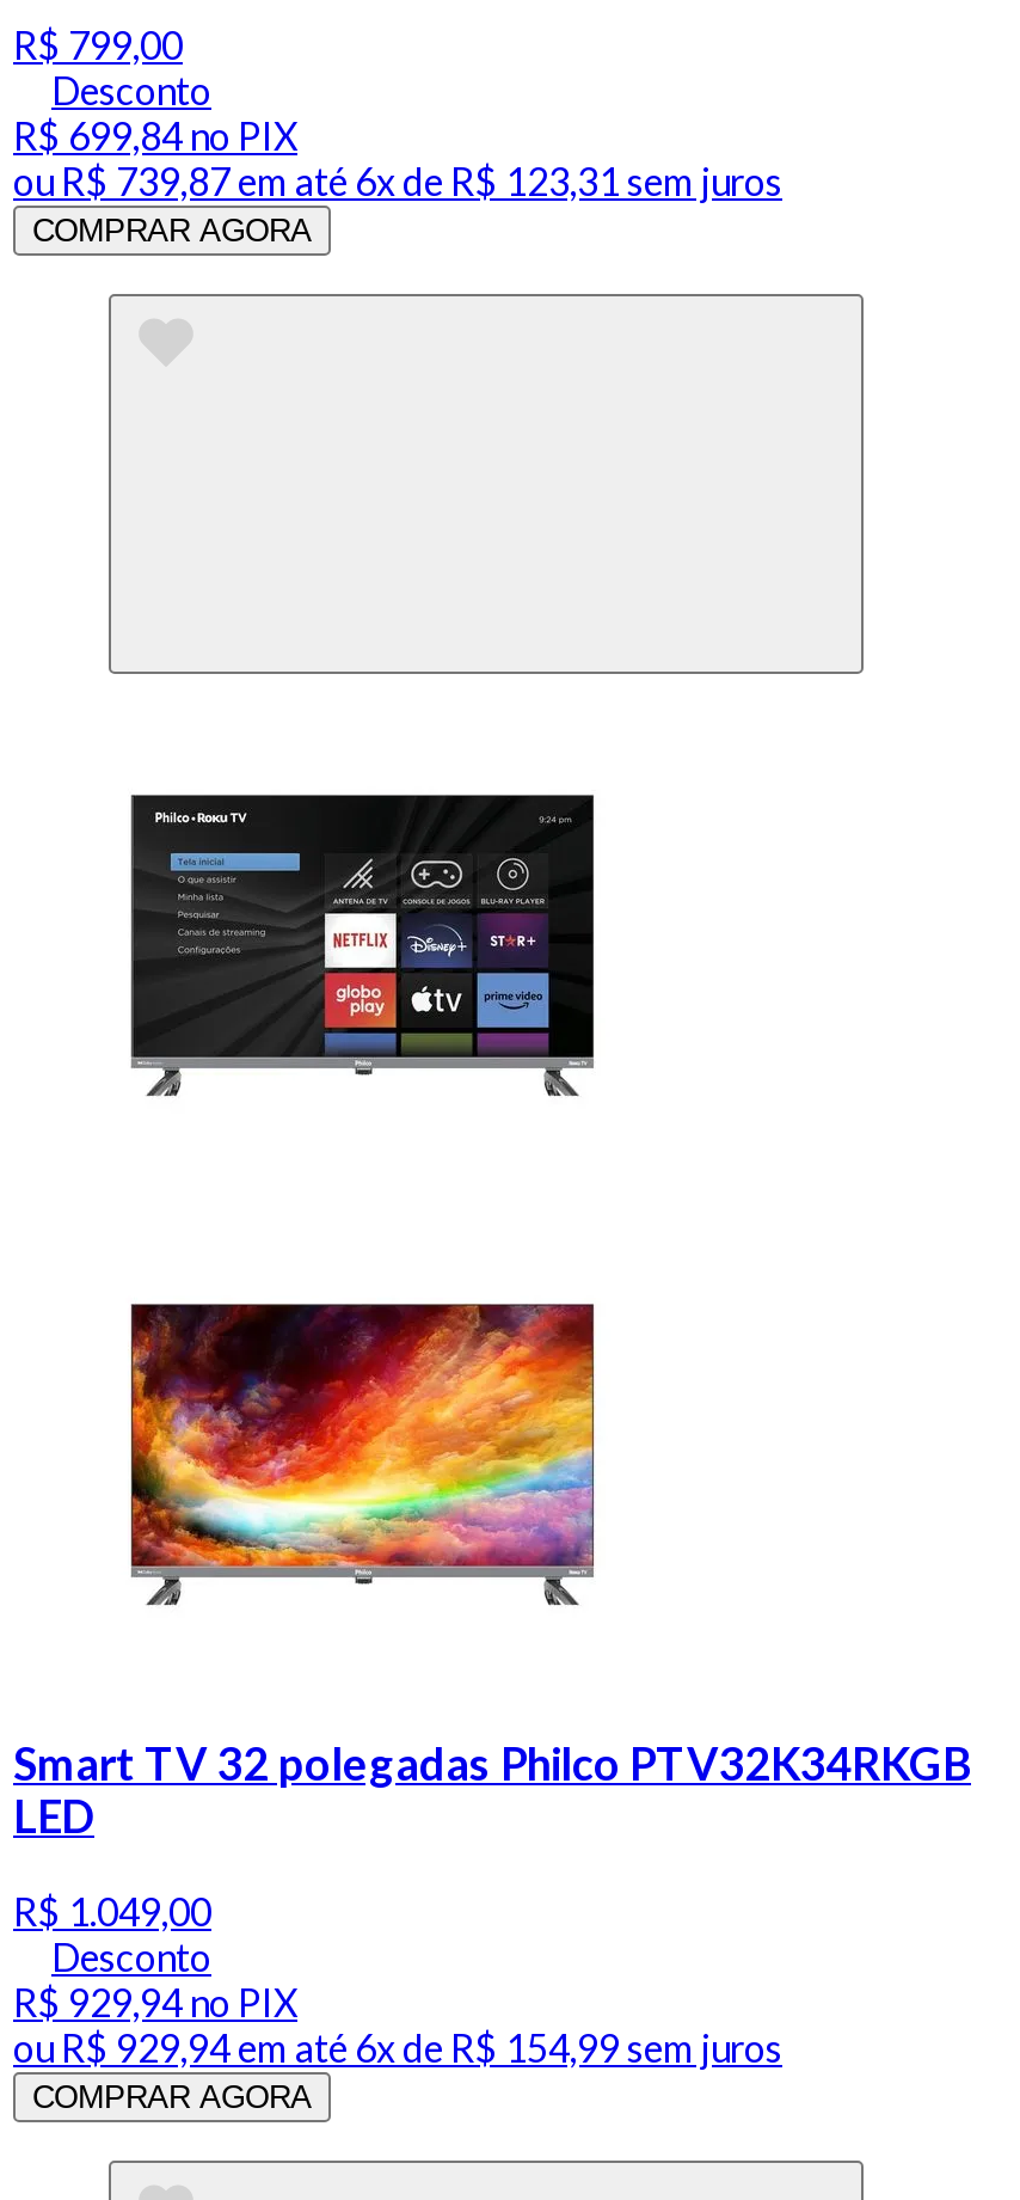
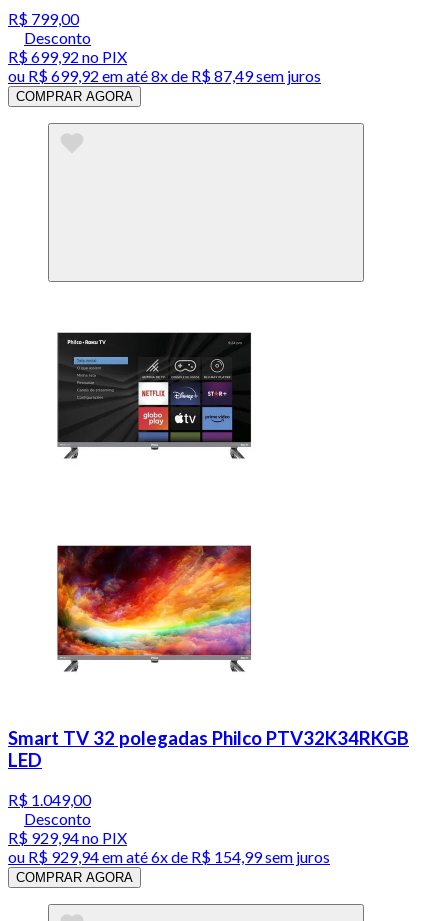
- R$ 699,84 no PIX
+ R$ 699,92 no PIX

- ou R$ 739,87 em até 6x de R$ 123,31 sem juros
+ ou R$ 699,92 em até 8x de R$ 87,49 sem juros
